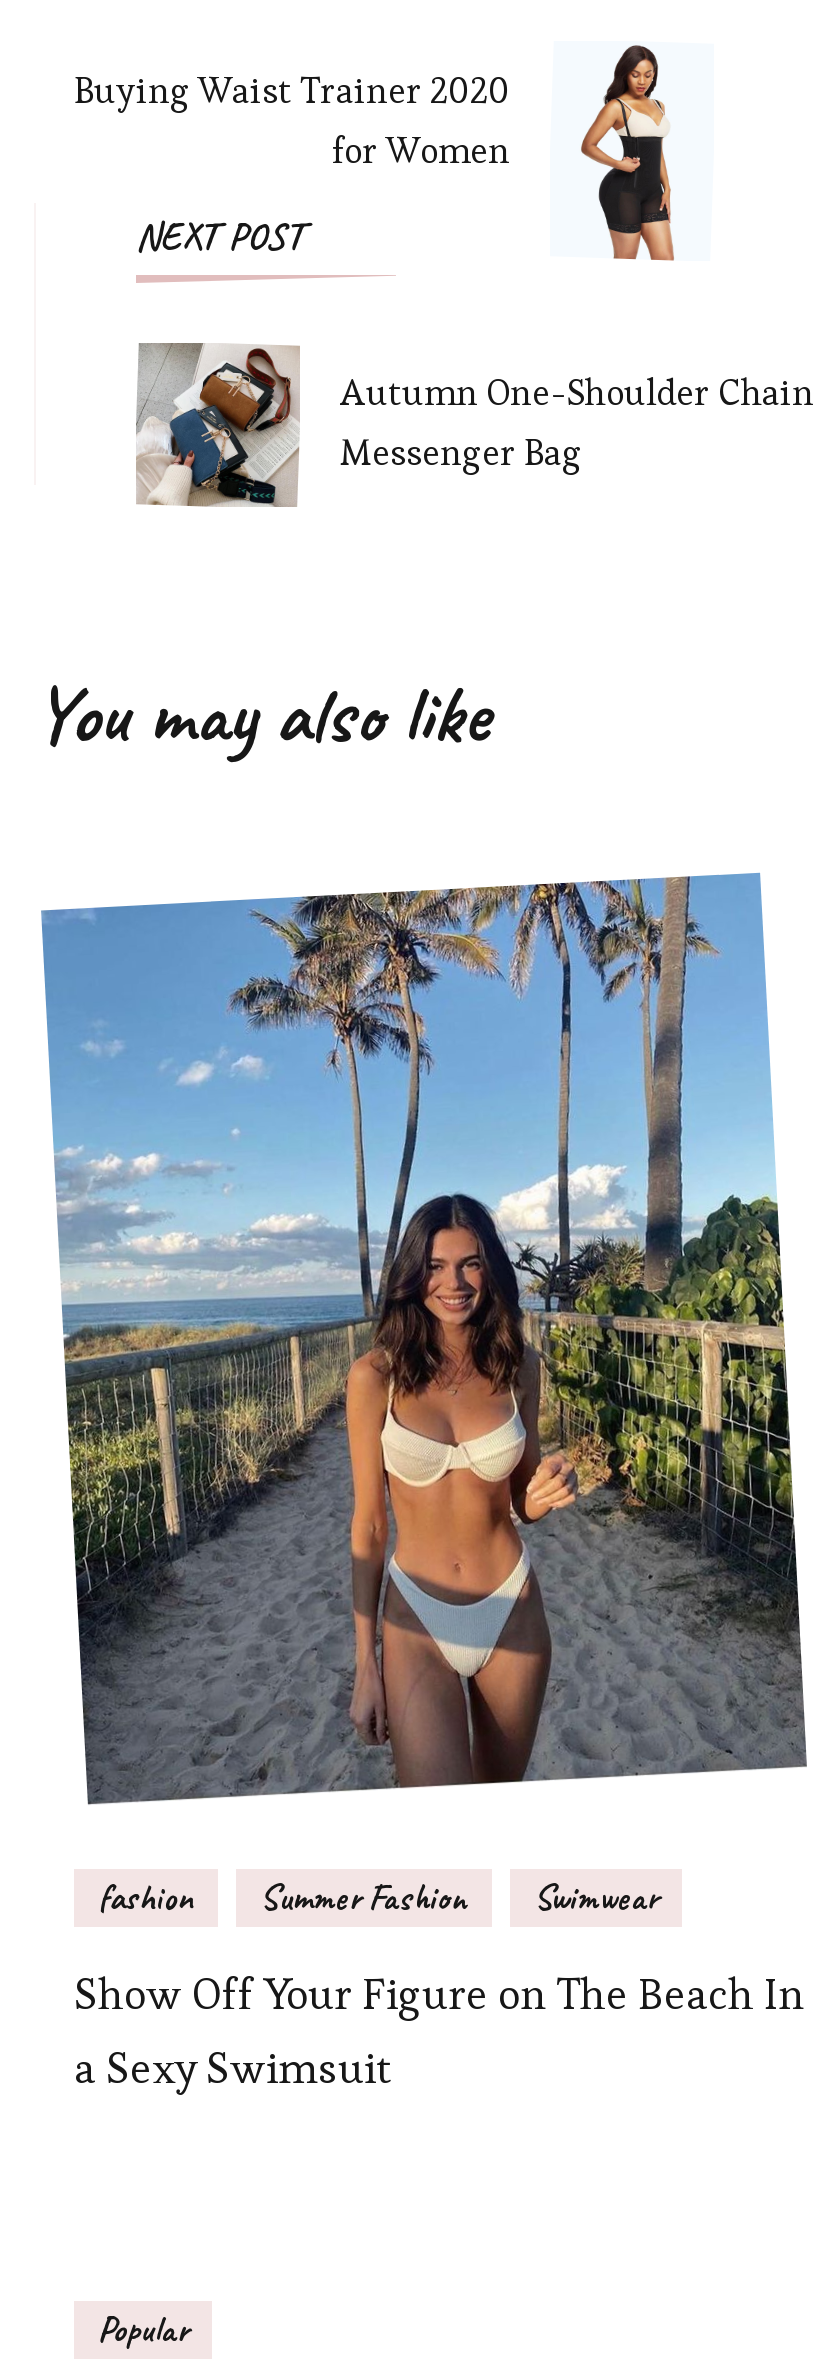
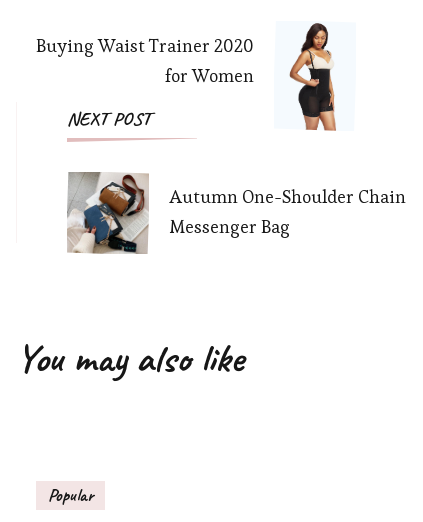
- [image]
- fashion
- Summer Fashion
- Swimwear
- Show Off Your Figure on The Beach In
- a Sexy Swimsuit
